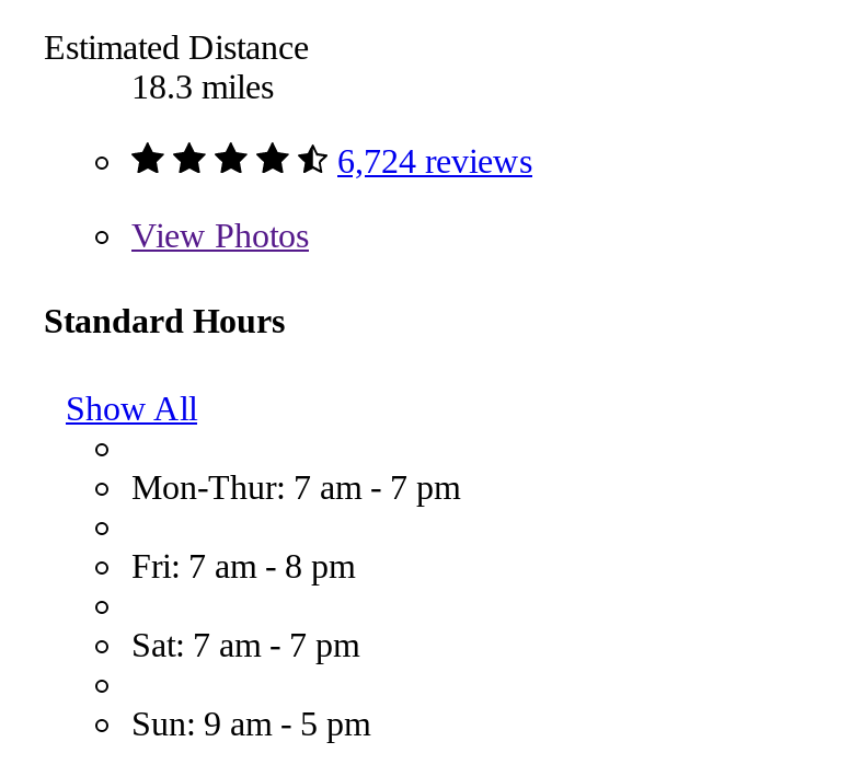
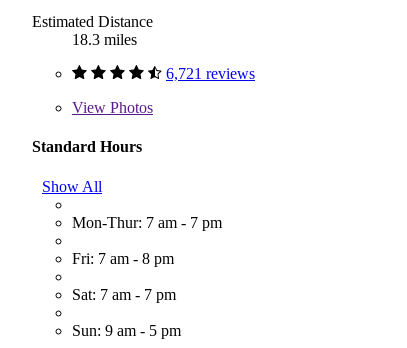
- 6,724 reviews
+ 6,721 reviews
